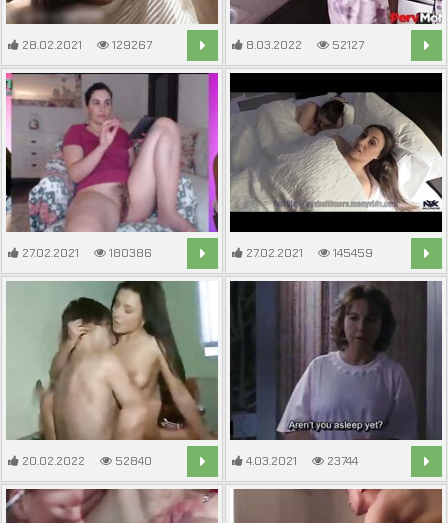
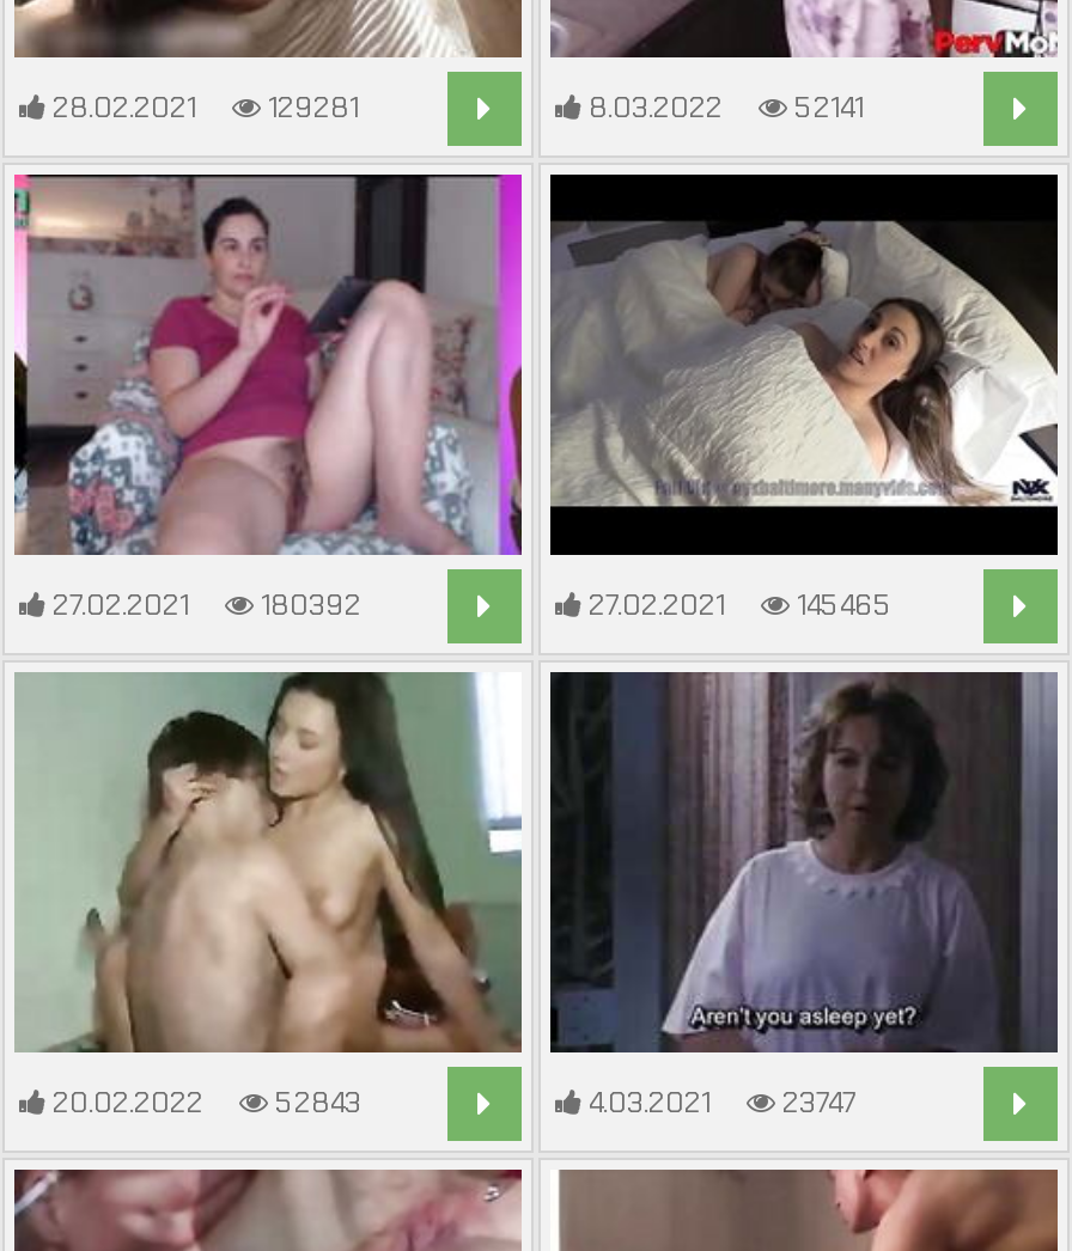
- 28.02.2021 129267
+ 28.02.2021 129281

- 8.03.2022 52127
+ 8.03.2022 52141

- 27.02.2021 180386
+ 27.02.2021 180392

- 27.02.2021 145459
+ 27.02.2021 145465

- 20.02.2022 52840
+ 20.02.2022 52843

- 4.03.2021 23744
+ 4.03.2021 23747
